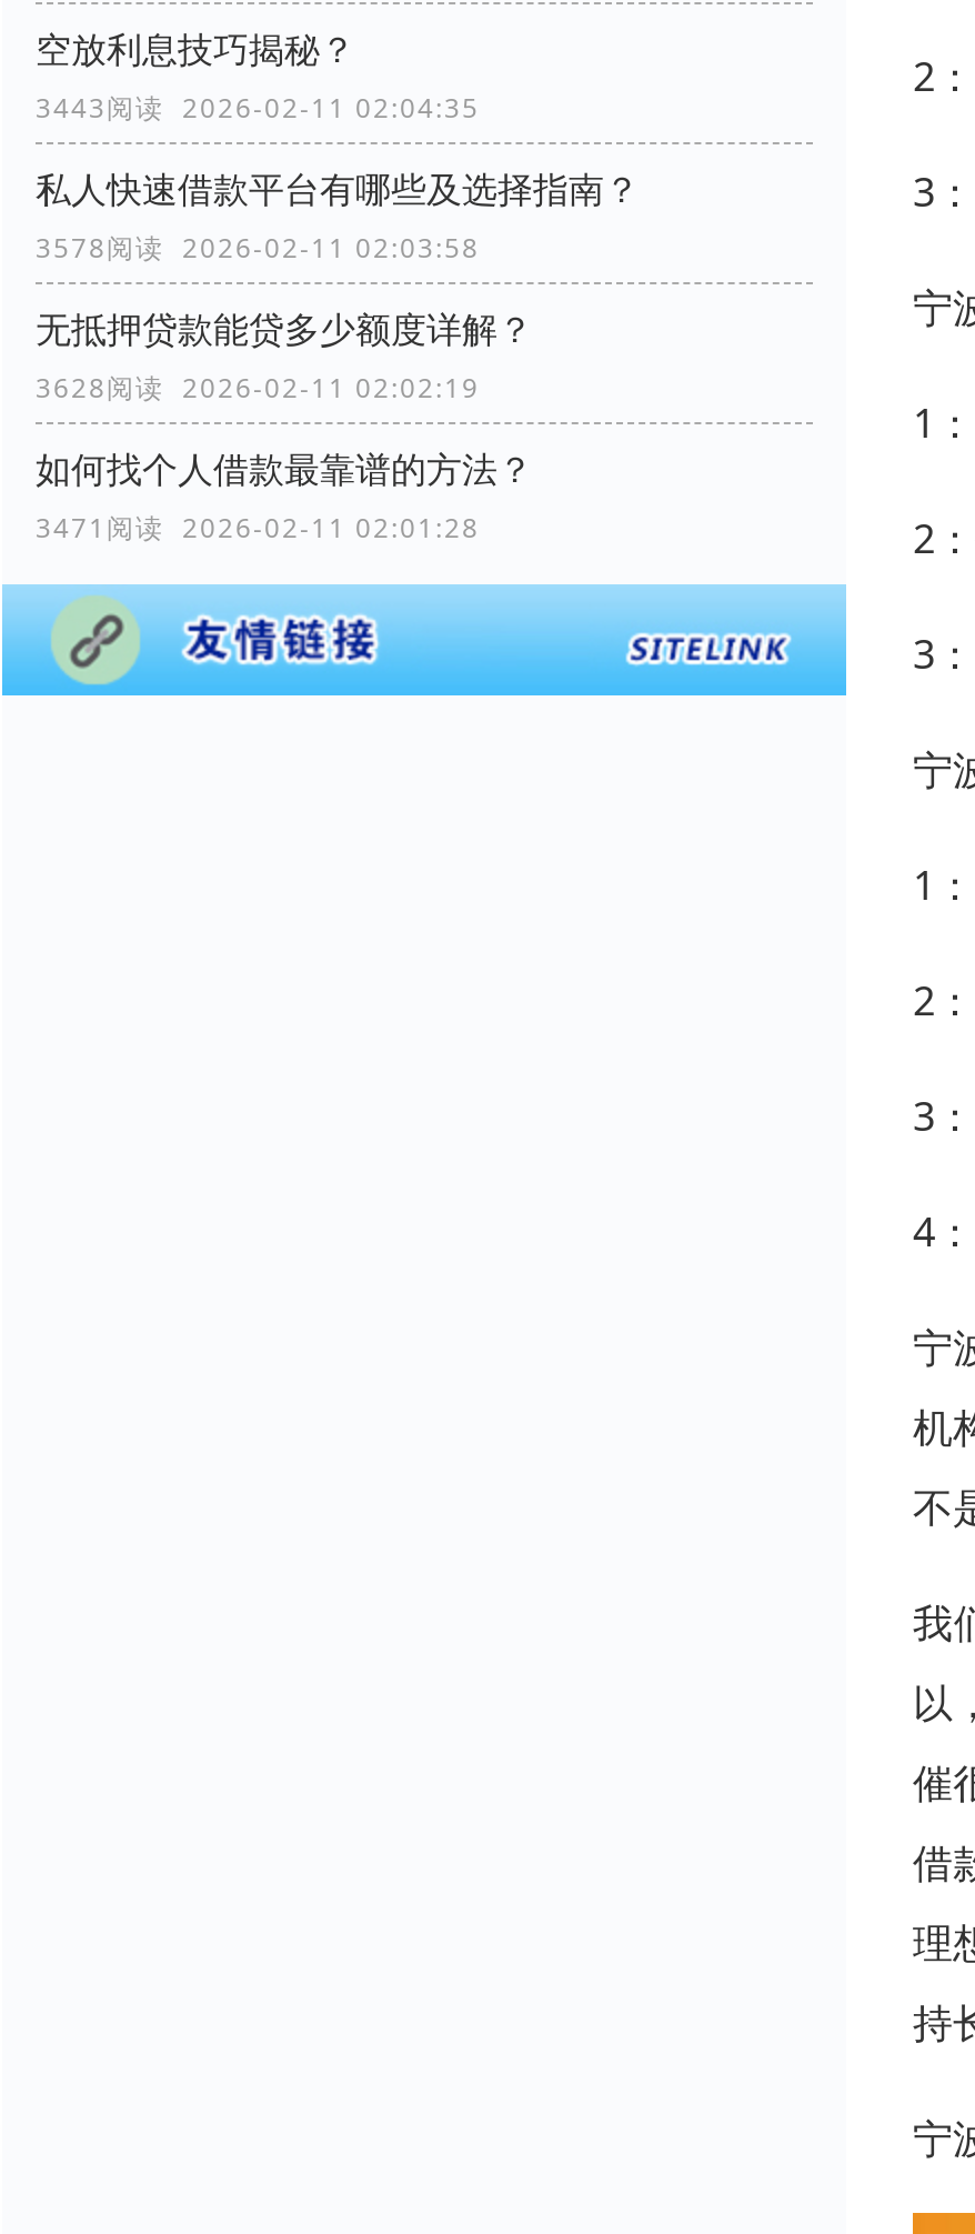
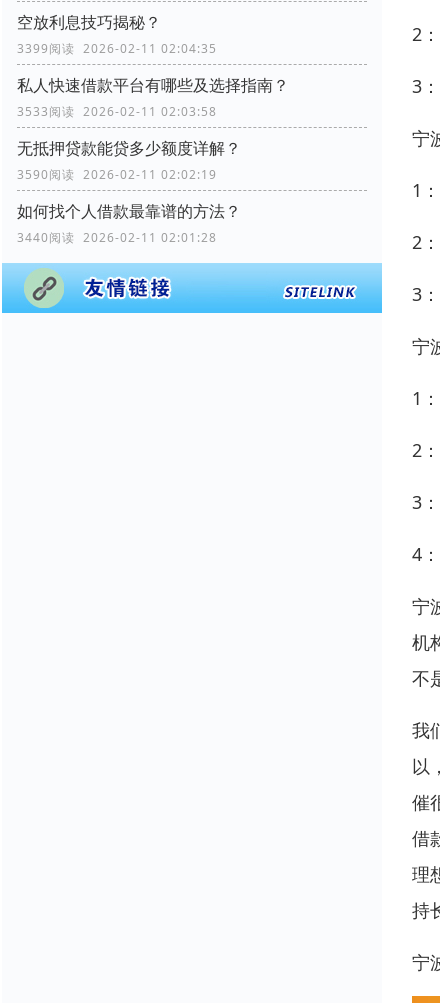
- 3443阅读 2026-02-11 02:04:35
+ 3399阅读 2026-02-11 02:04:35

- 3578阅读 2026-02-11 02:03:58
+ 3533阅读 2026-02-11 02:03:58

- 3628阅读 2026-02-11 02:02:19
+ 3590阅读 2026-02-11 02:02:19

- 3471阅读 2026-02-11 02:01:28
+ 3440阅读 2026-02-11 02:01:28
